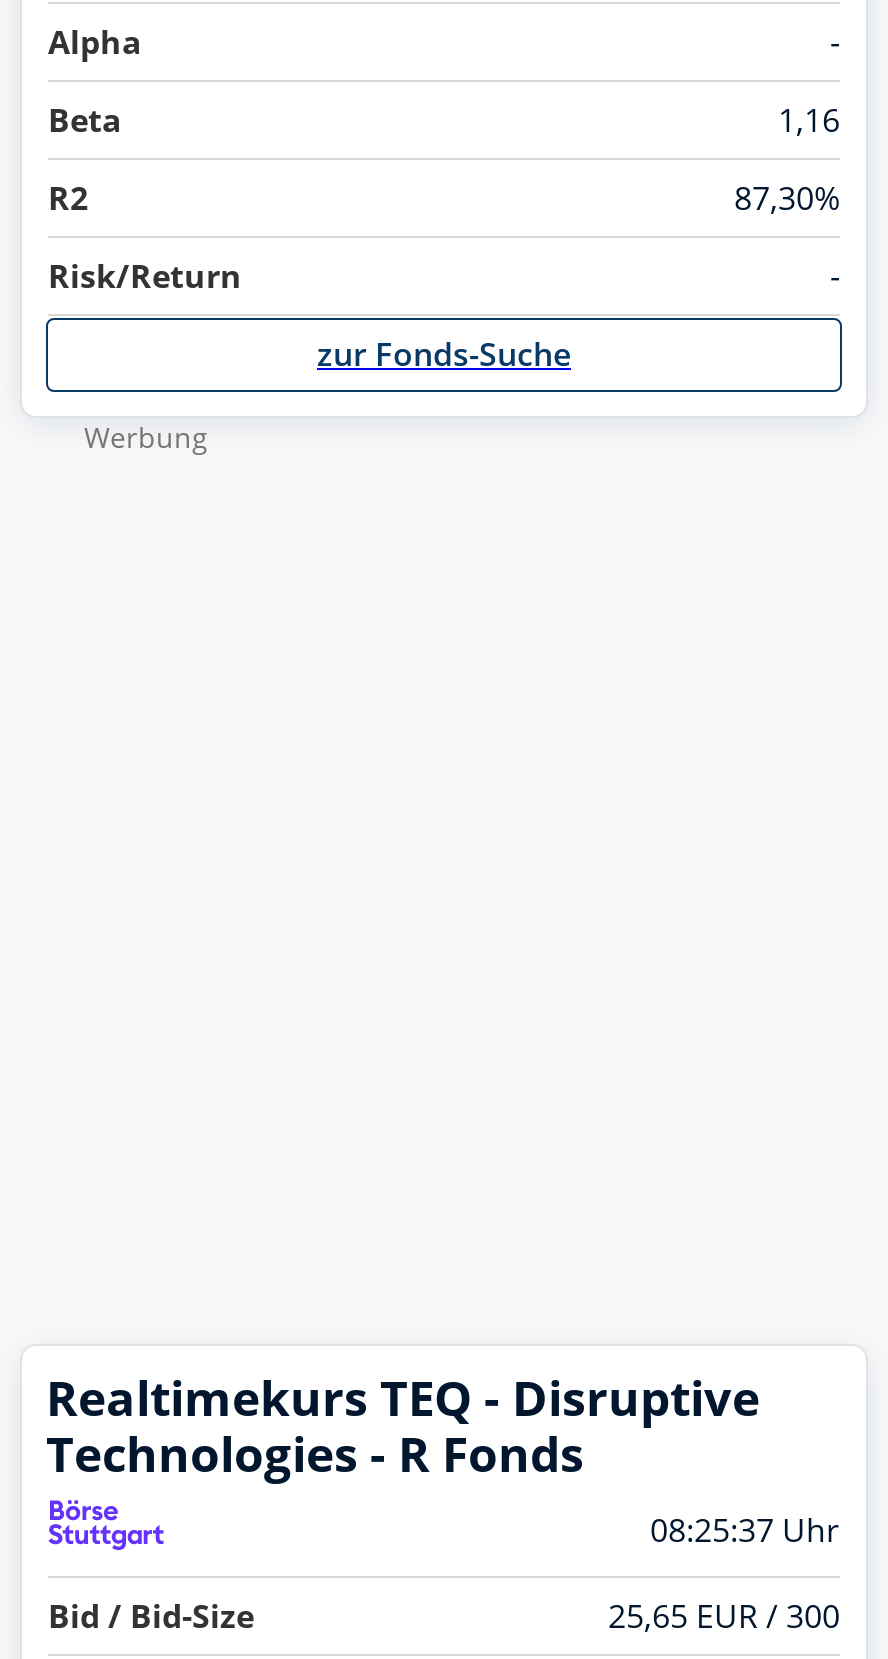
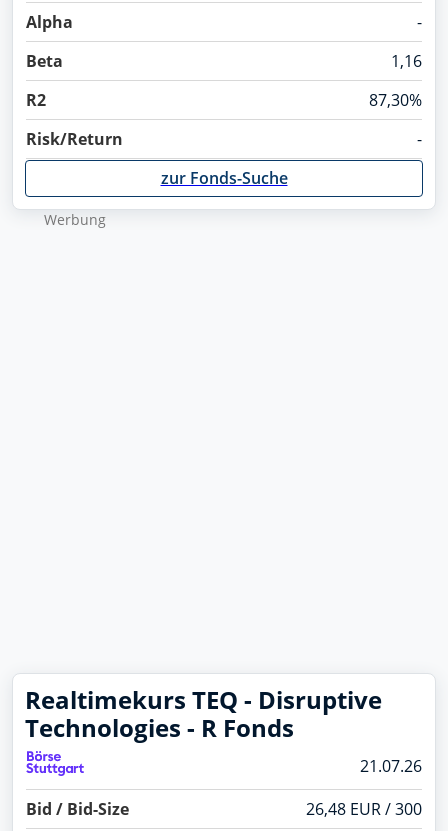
- 08:25:37 Uhr
+ 21.07.26

- 25,65 EUR / 300
+ 26,48 EUR / 300
